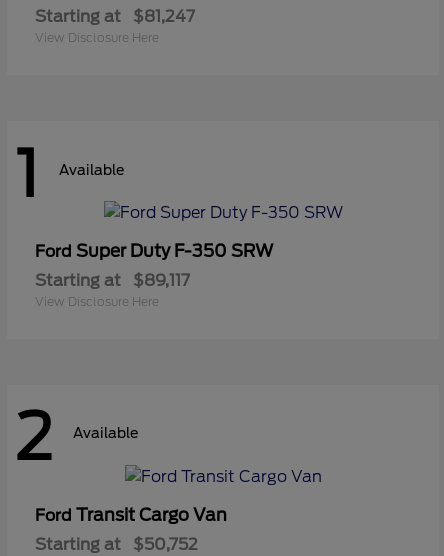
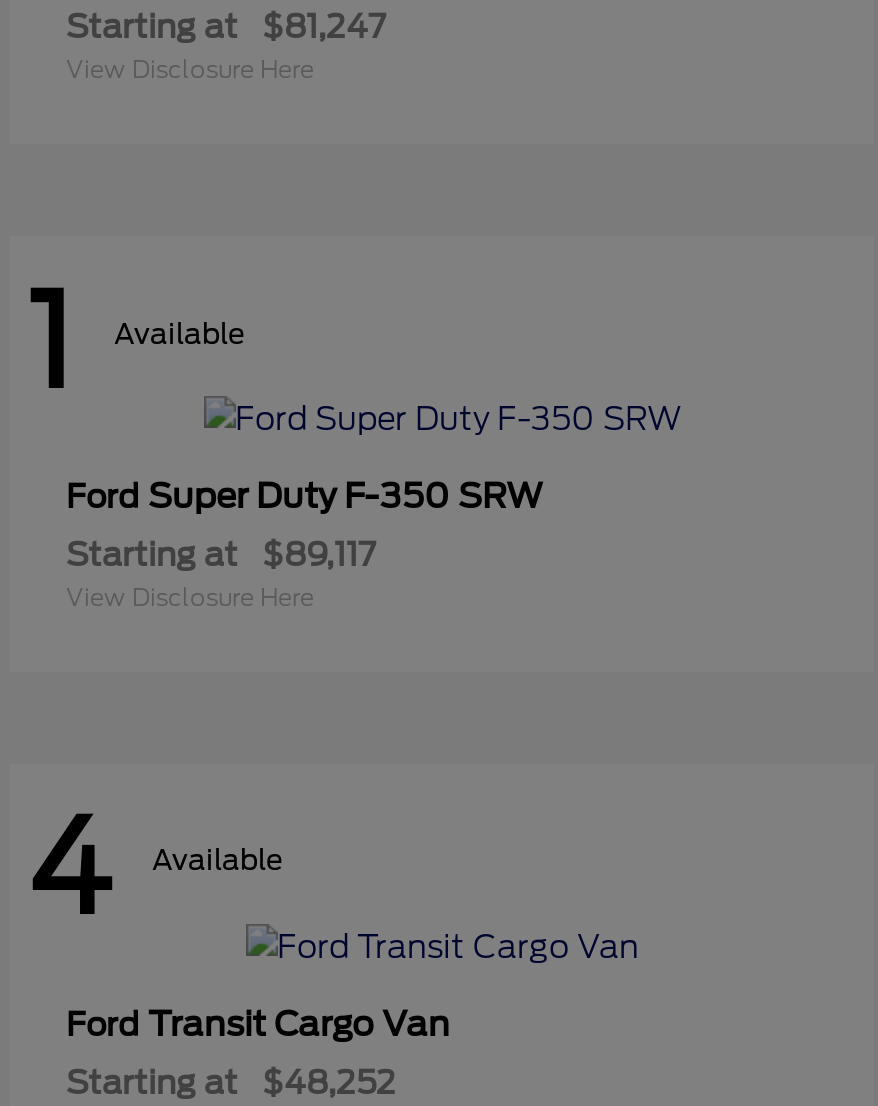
- 2 Available
+ 4 Available

- Starting at $50,752
+ Starting at $48,252
